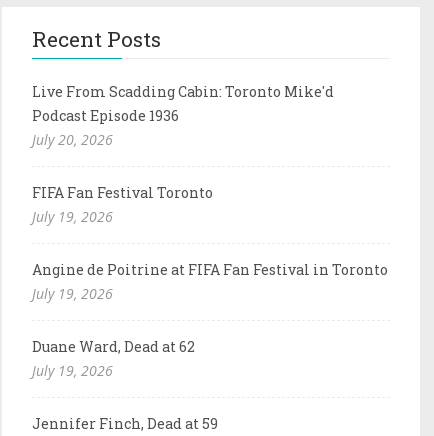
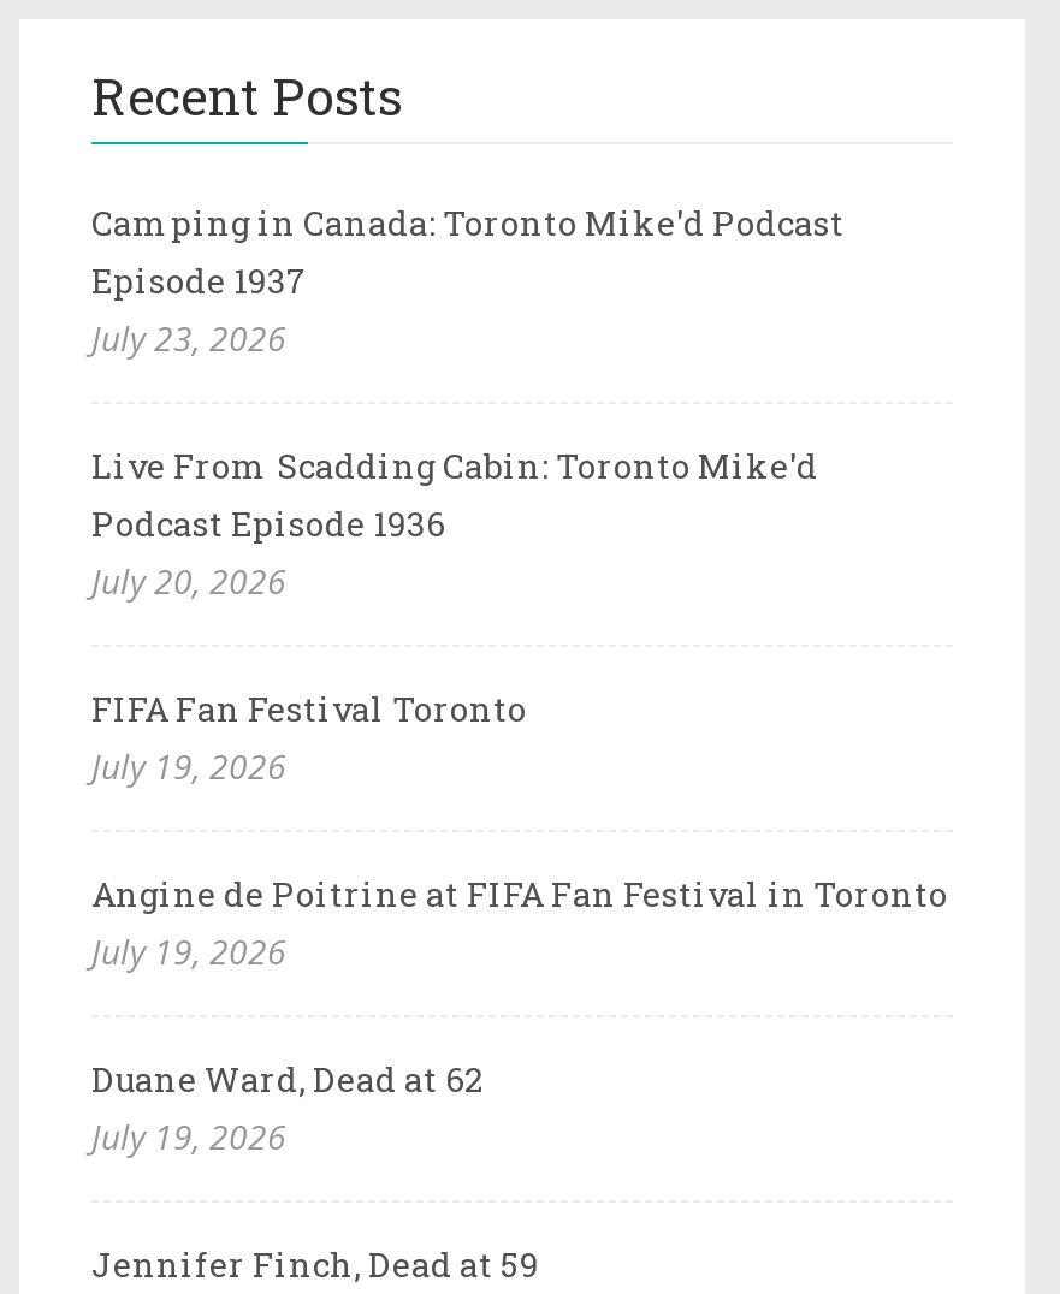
+ Camping in Canada: Toronto Mike'd Podcast
+ Episode 1937
+ July 23, 2026
